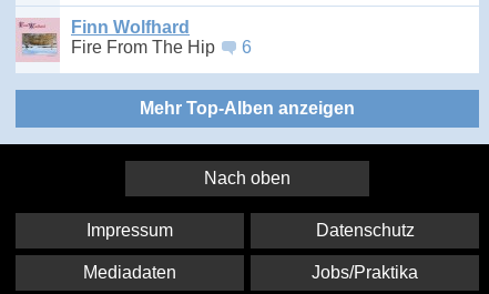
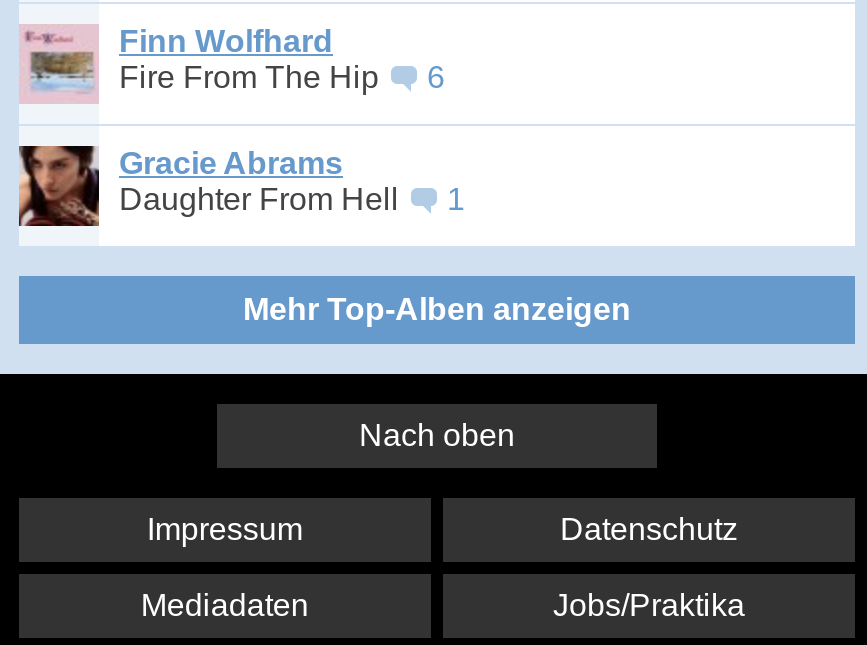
+ [image]
+ Gracie Abrams
+ Daughter From Hell
+ 1
